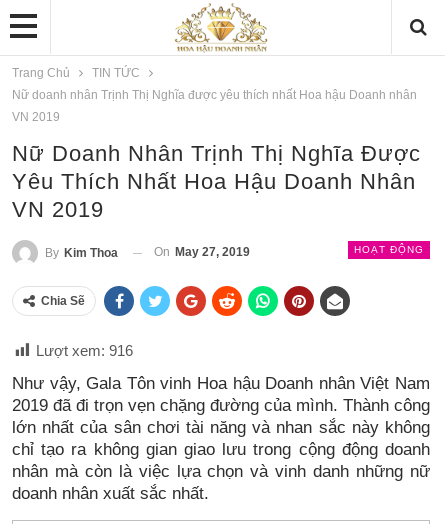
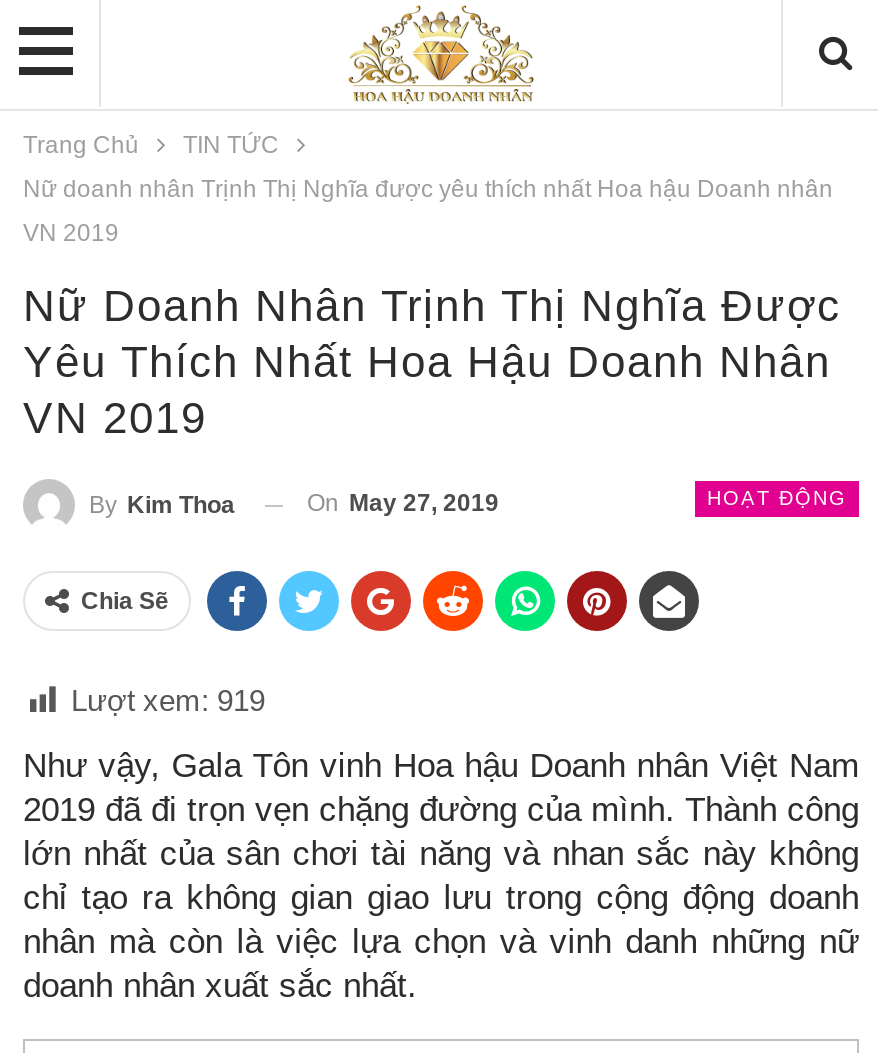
- Lượt xem: 916
+ Lượt xem: 919
